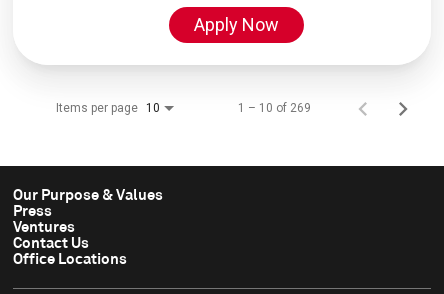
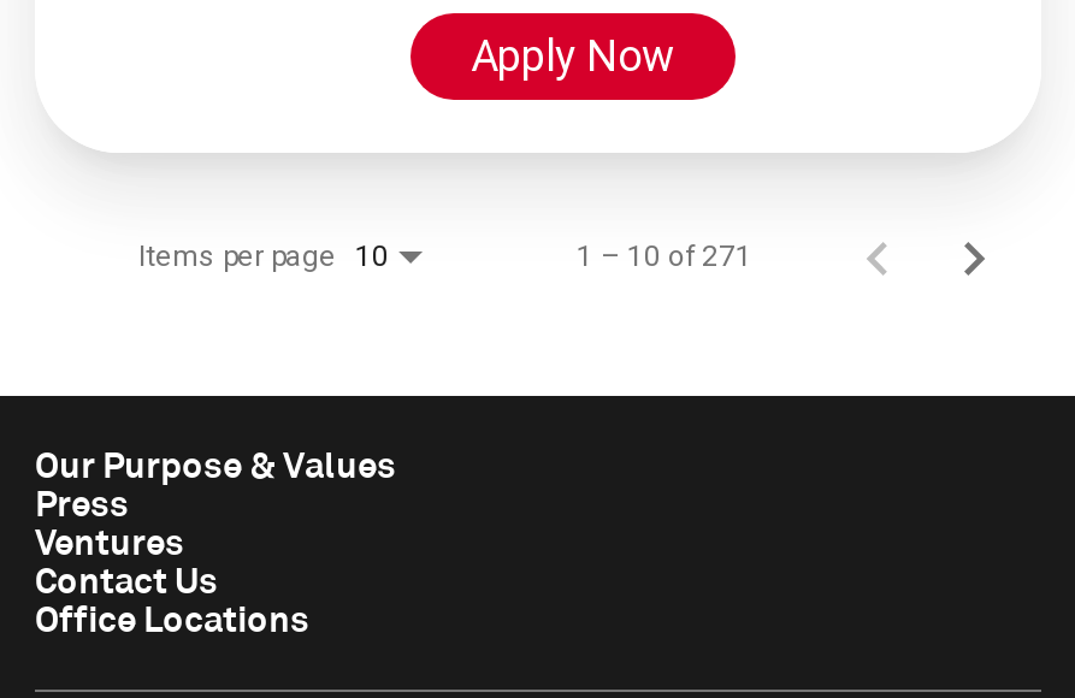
- 1 – 10 of 269
+ 1 – 10 of 271
